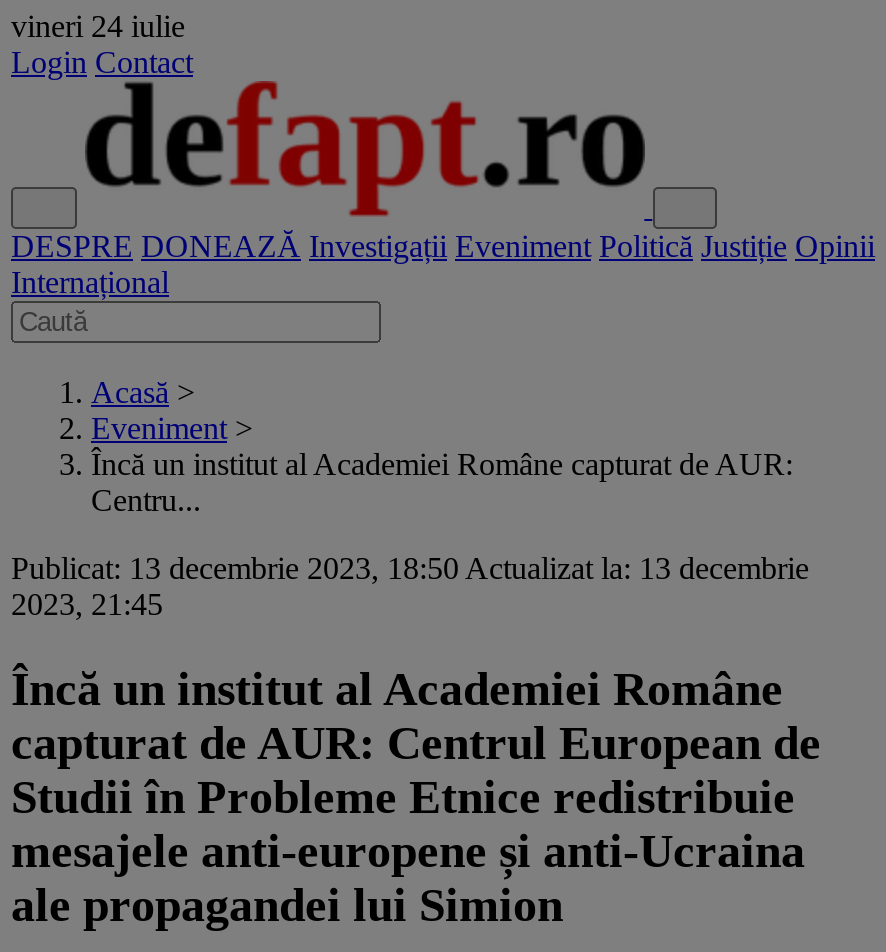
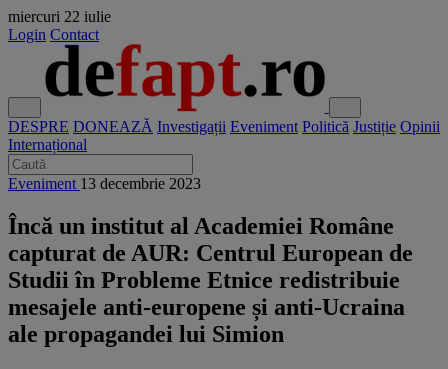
- vineri 24 iulie
+ miercuri 22 iulie

- Acasă >
- Eveniment >
- Încă un institut al Academiei Române capturat de AUR:
- Centru...
- Publicat: 13 decembrie 2023, 18:50 Actualizat la: 13 decembrie
- 2023, 21:45
+ Eveniment13 decembrie 2023
